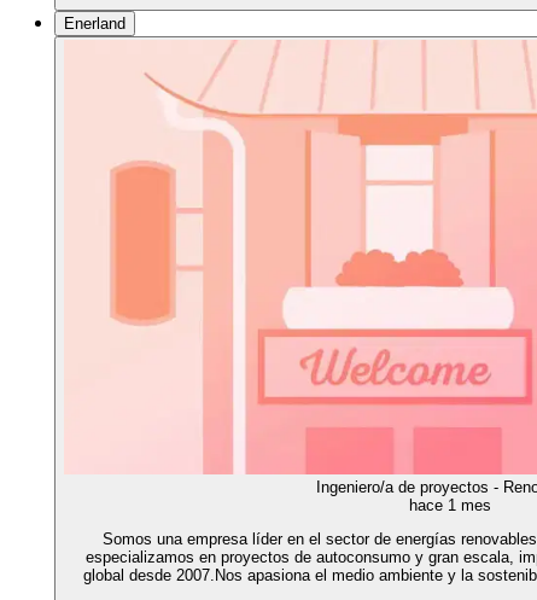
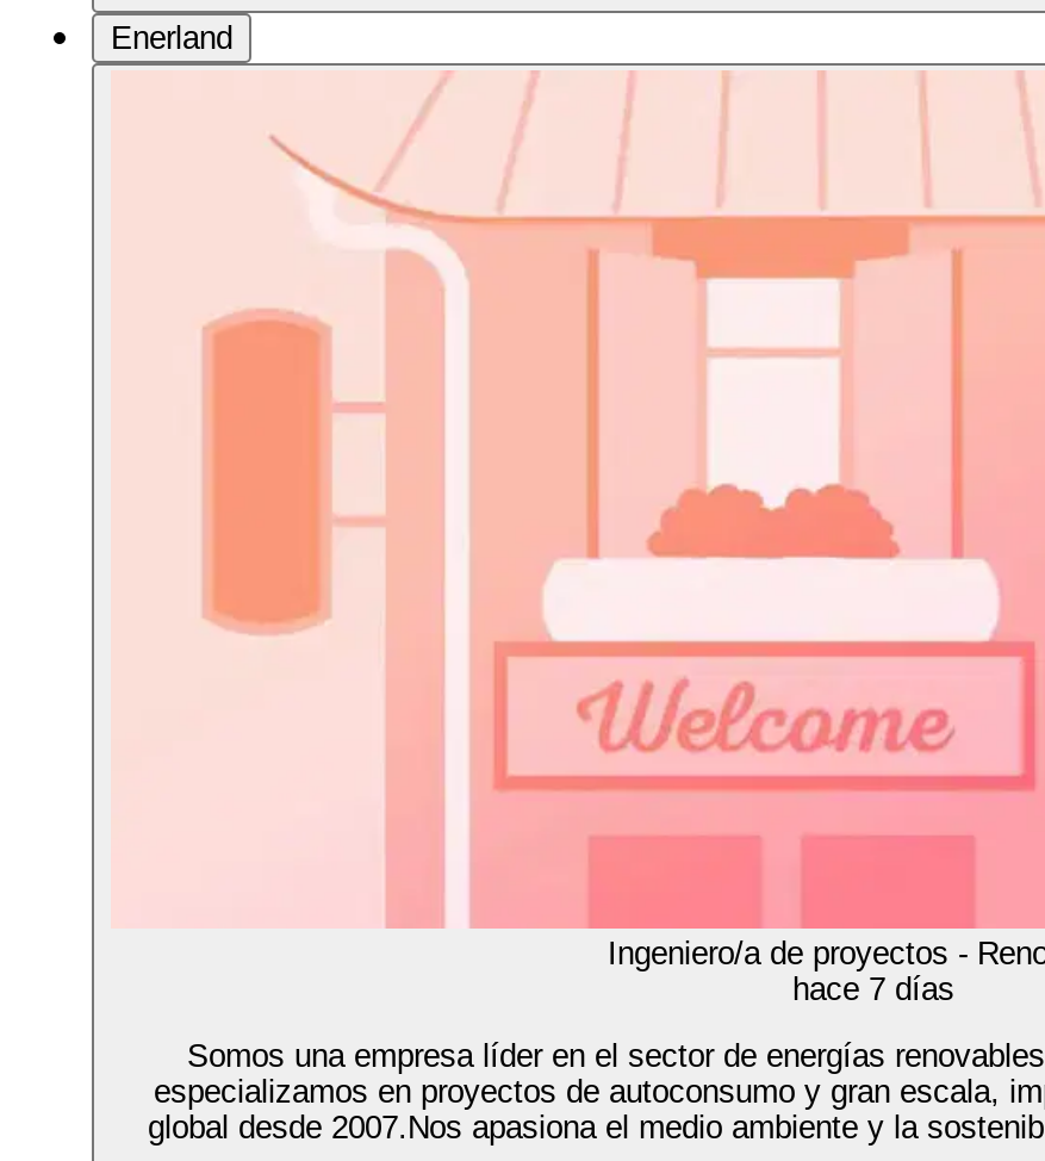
- hace 1 mes
+ hace 7 días
